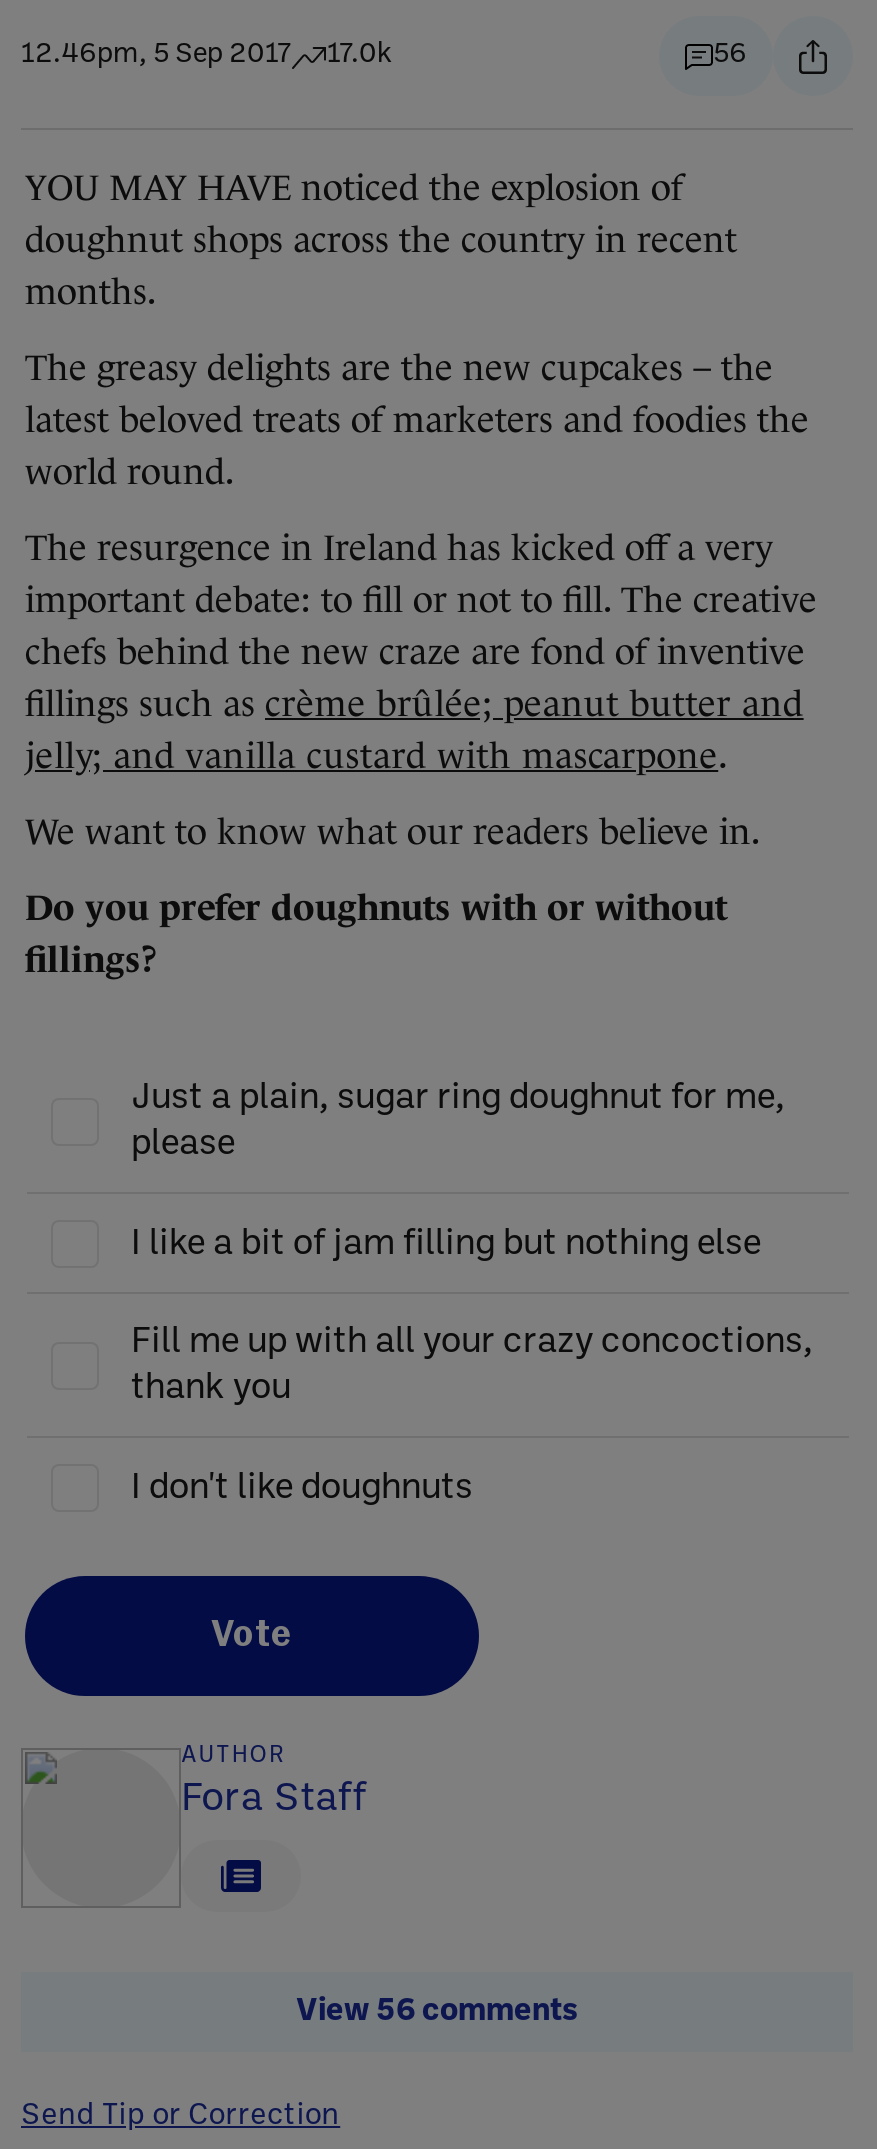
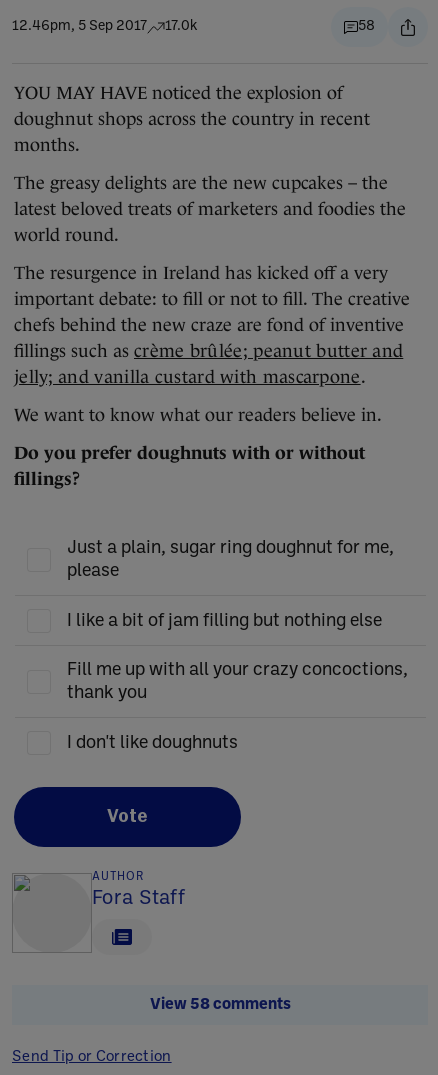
- 56
+ 58

- View 56 comments
+ View 58 comments
